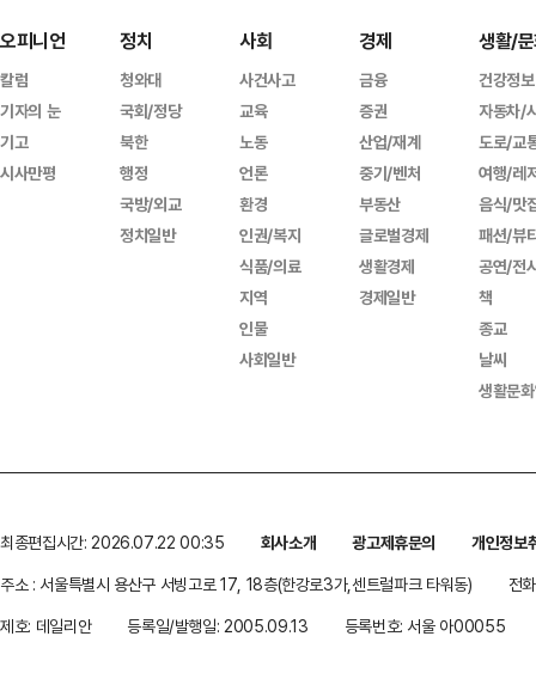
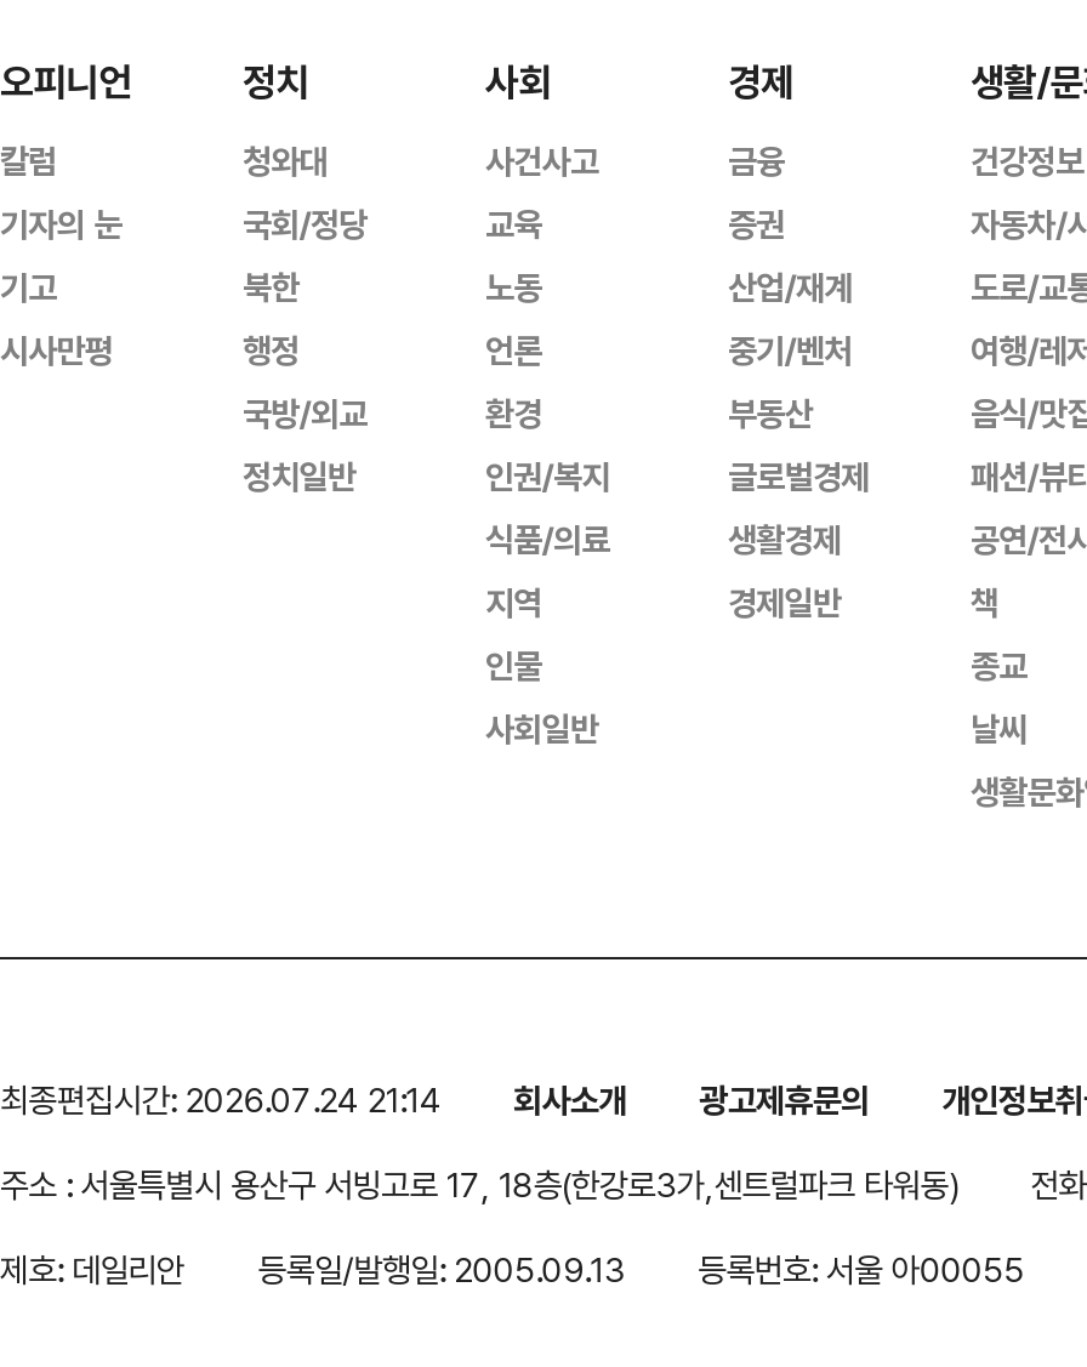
- 최종편집시간: 2026.07.22 00:35
+ 최종편집시간: 2026.07.24 21:14
